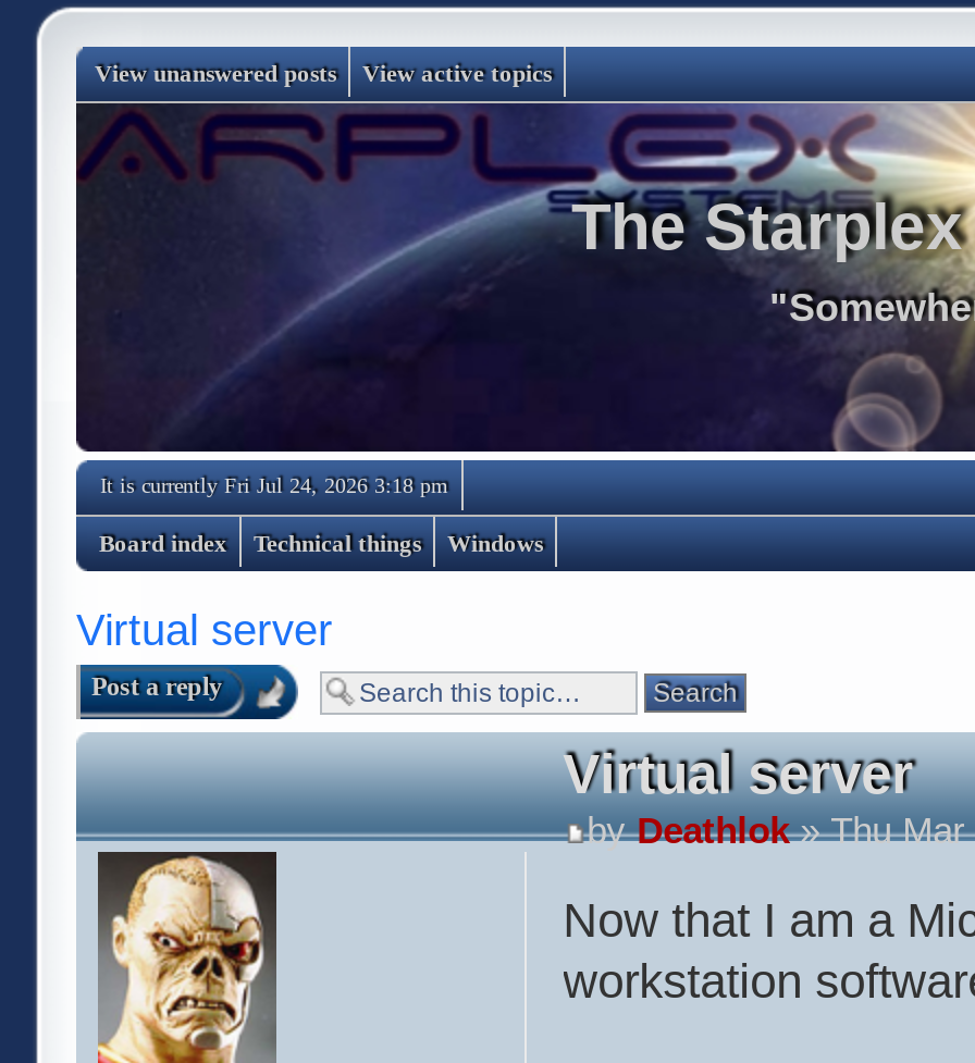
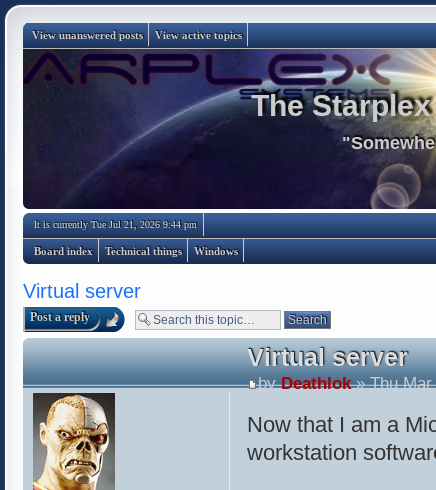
- It is currently Fri Jul 24, 2026 3:18 pm
+ It is currently Tue Jul 21, 2026 9:44 pm
